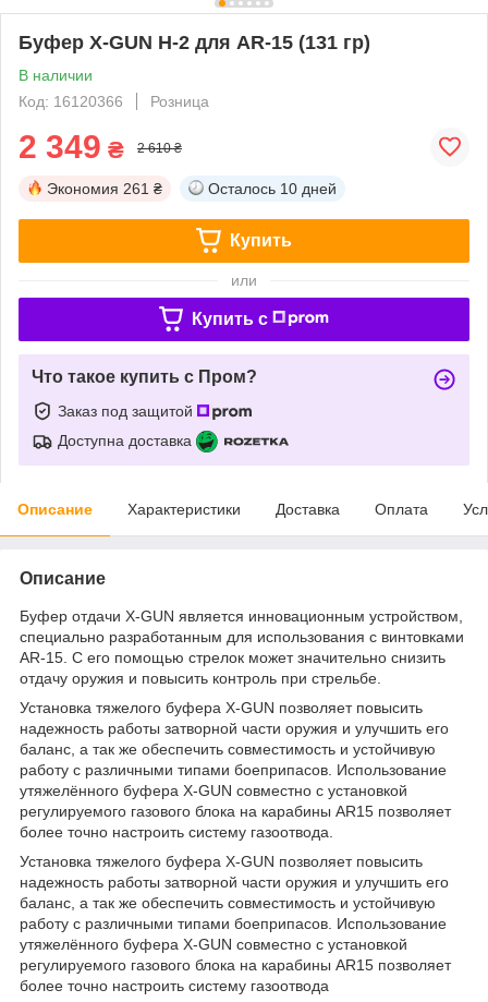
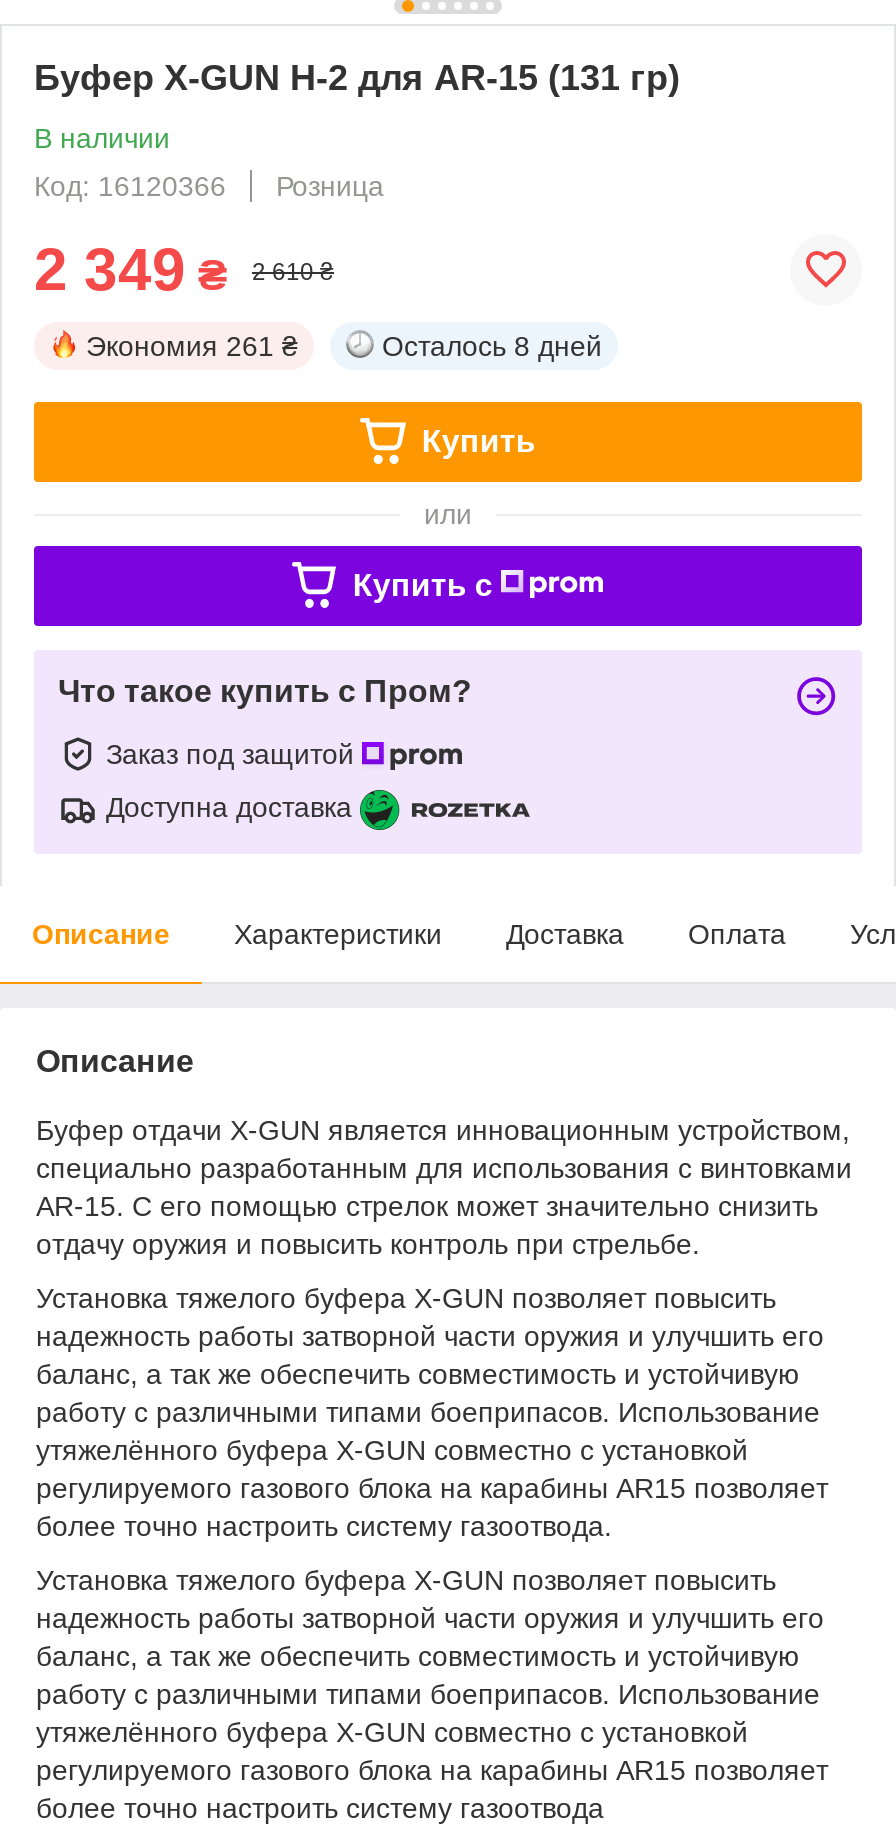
- Осталось 10 дней
+ Осталось 8 дней
